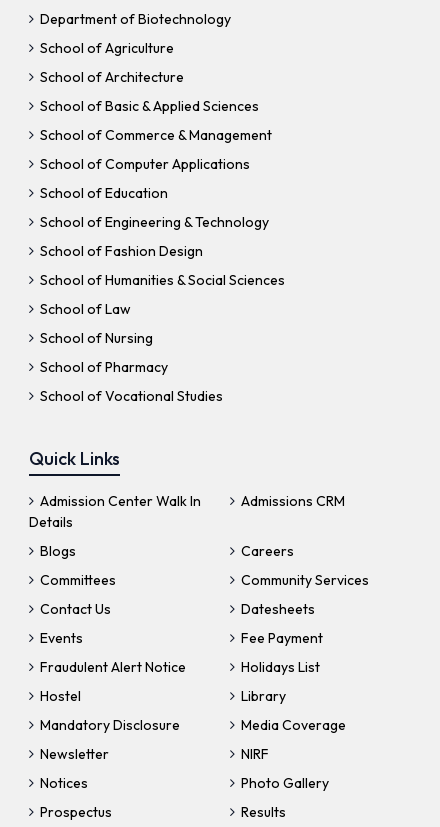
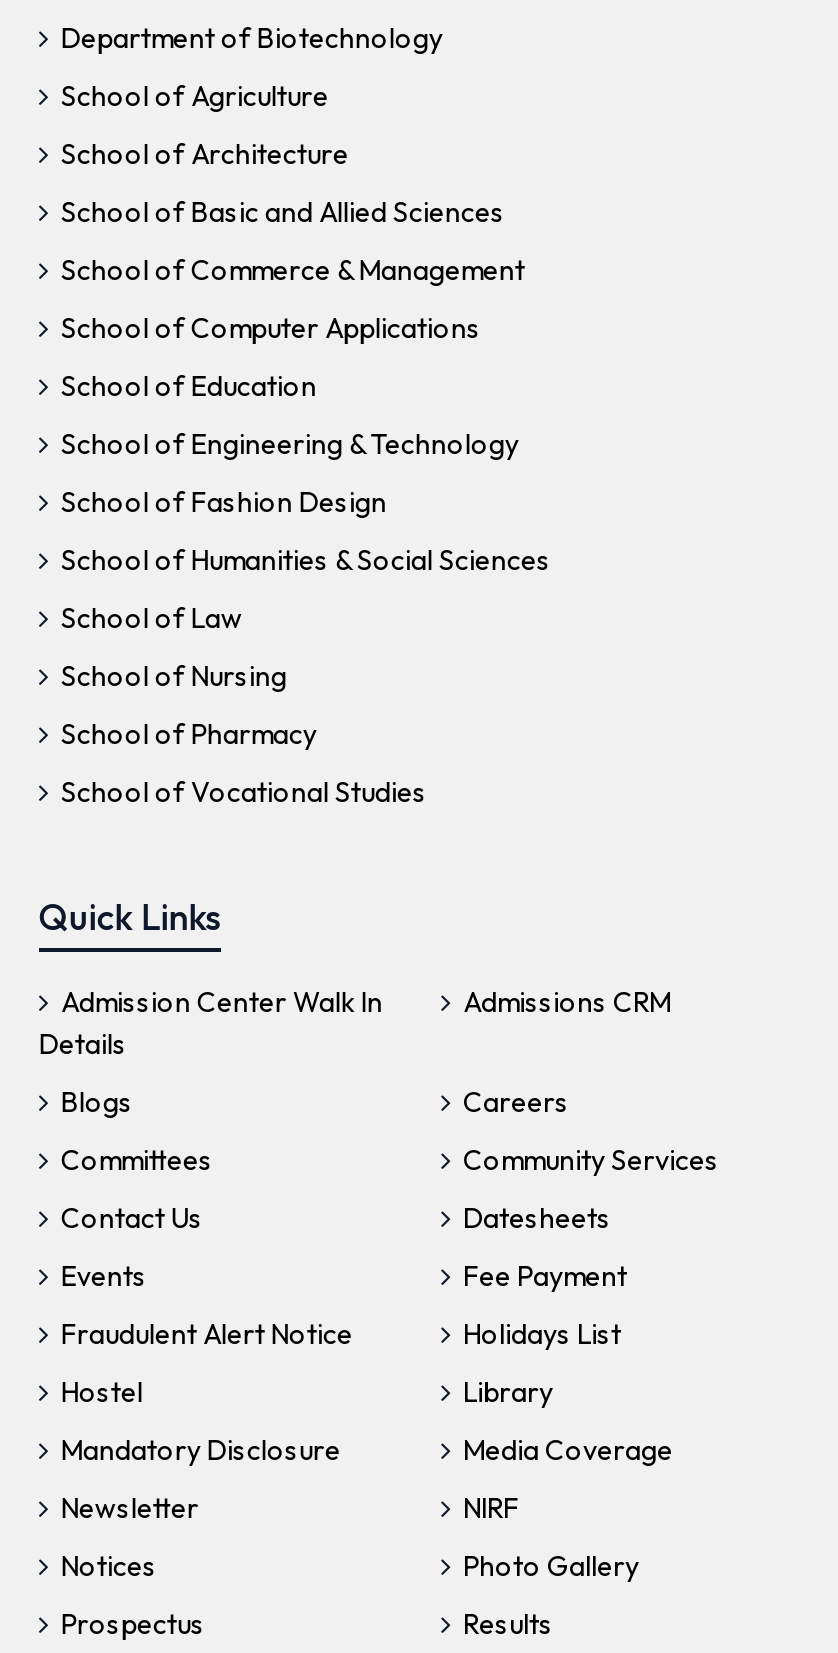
- School of Basic & Applied Sciences
+ School of Basic and Allied Sciences
